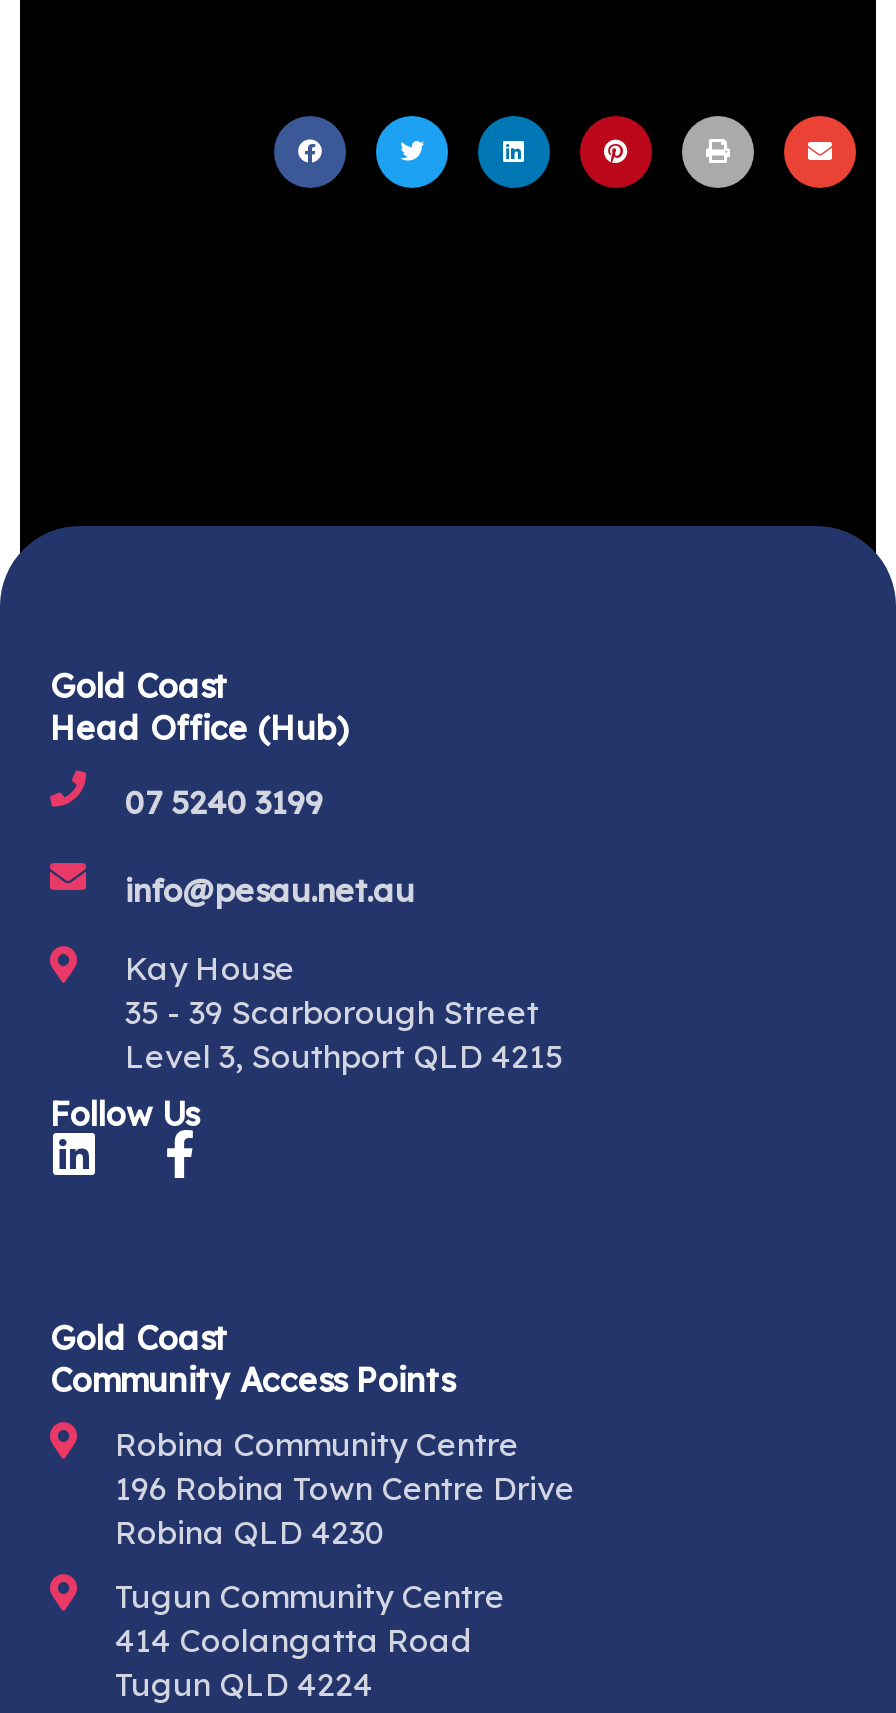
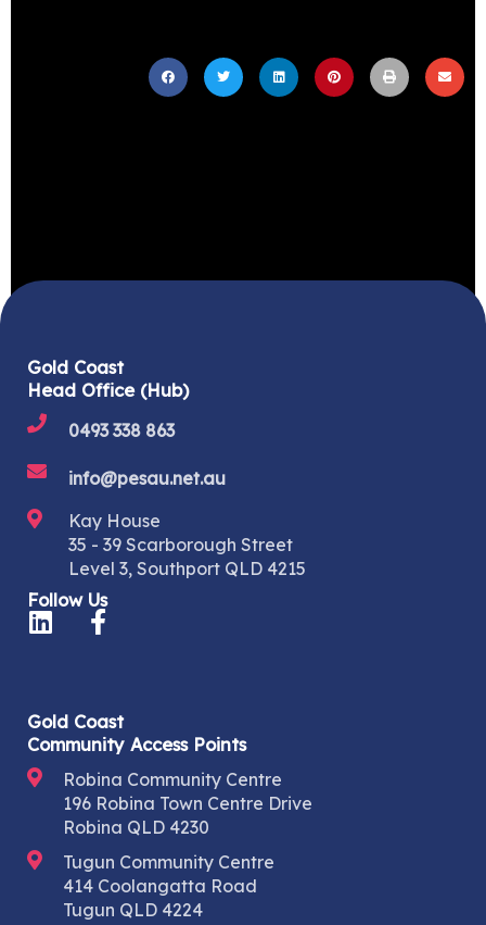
- 07 5240 3199
+ 0493 338 863
